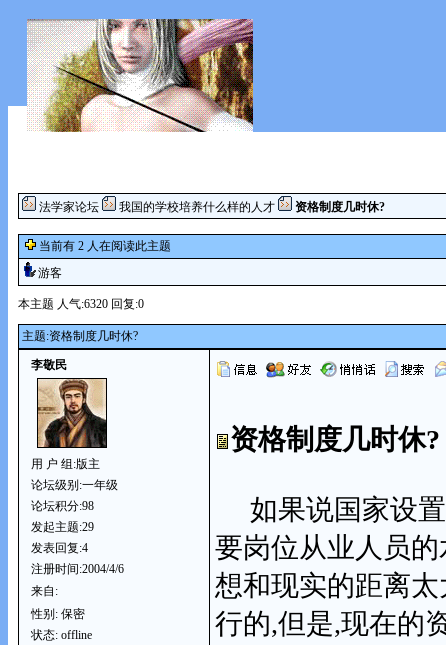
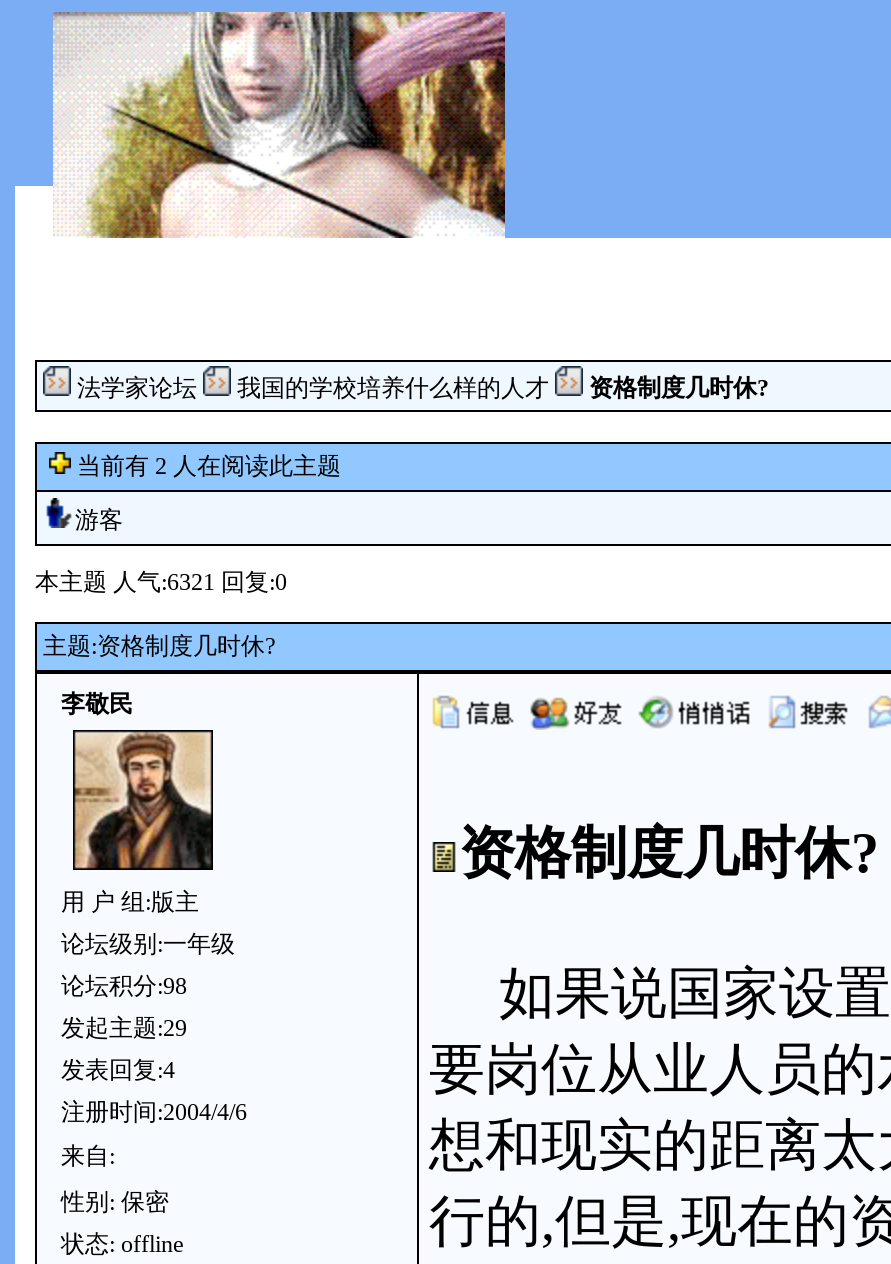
- 本主题 人气:6320 回复:0
+ 本主题 人气:6321 回复:0
